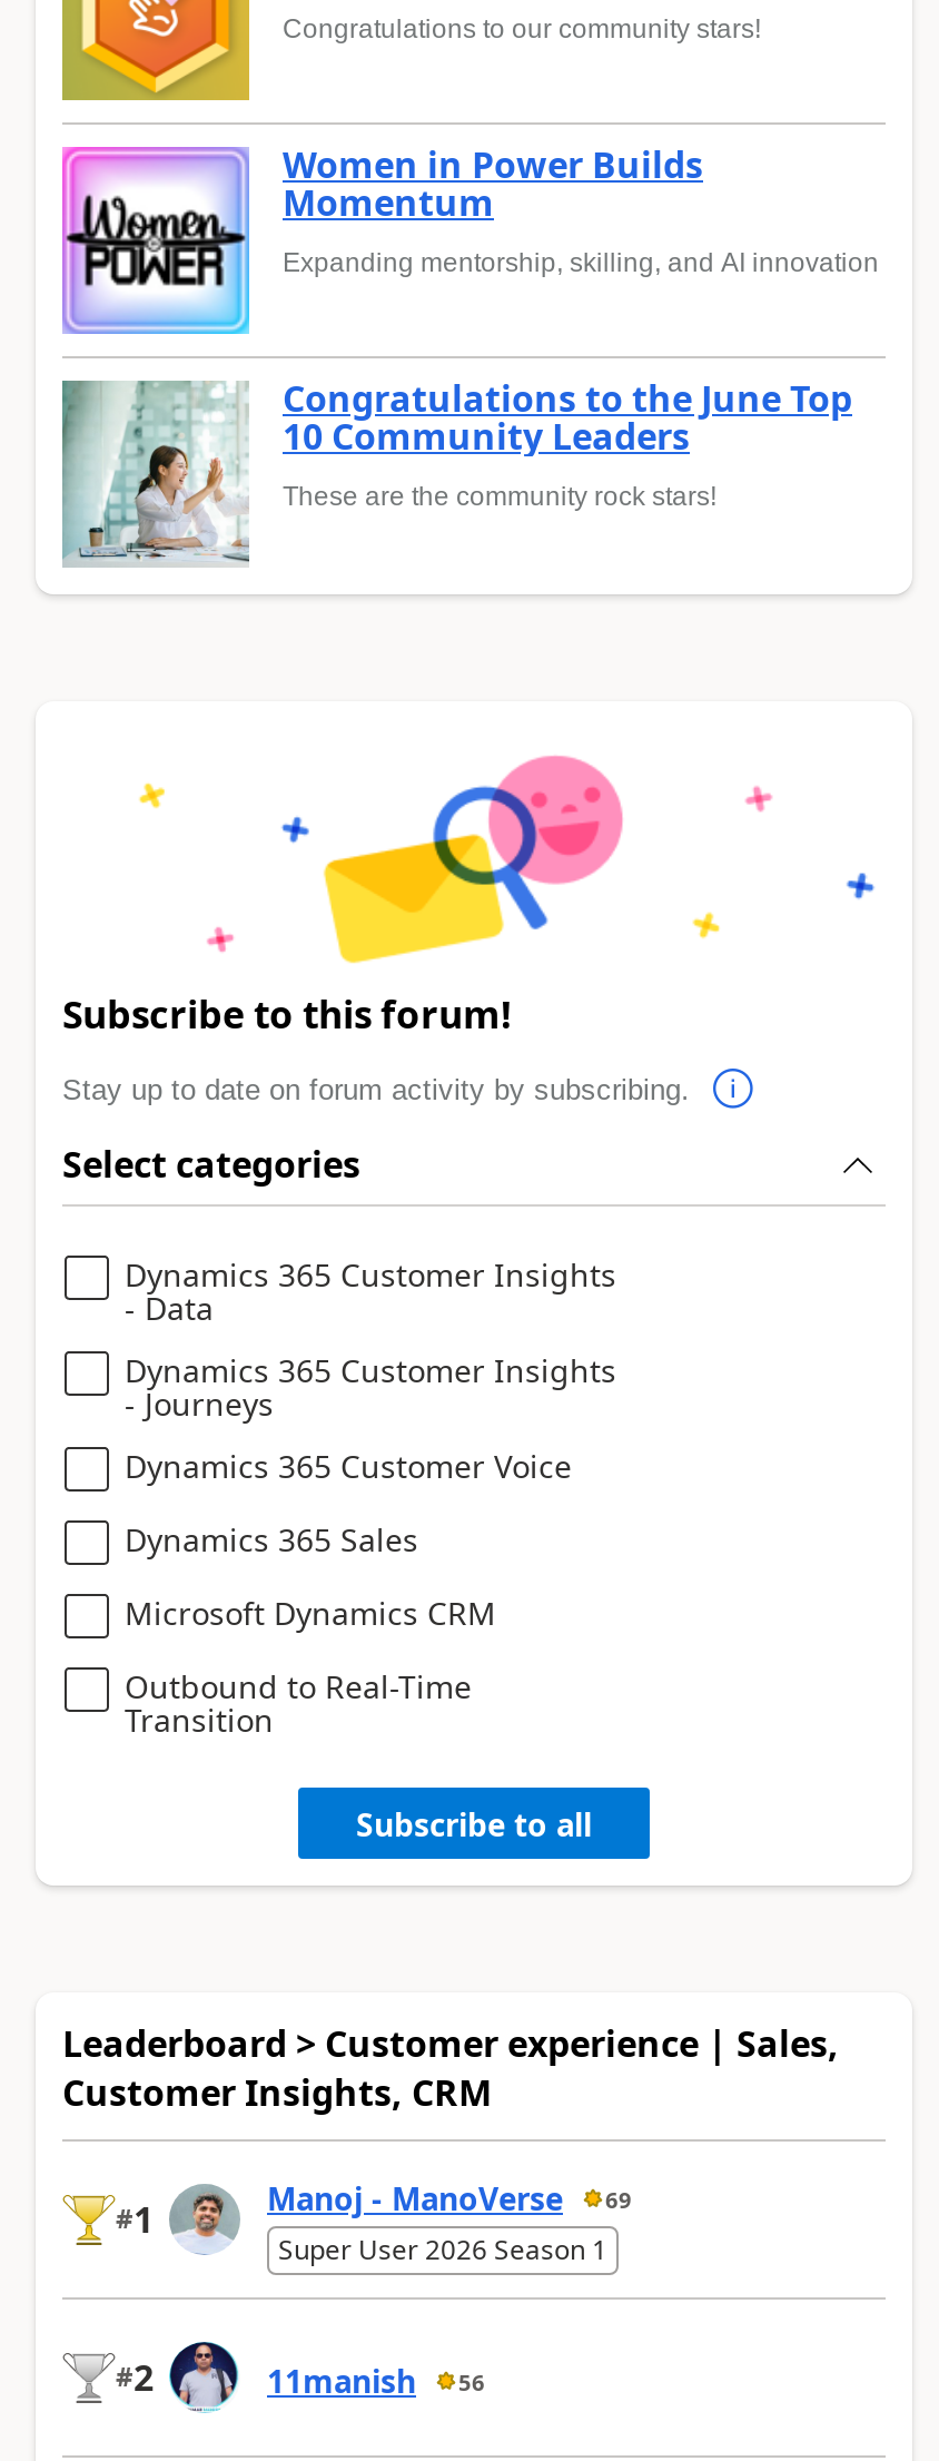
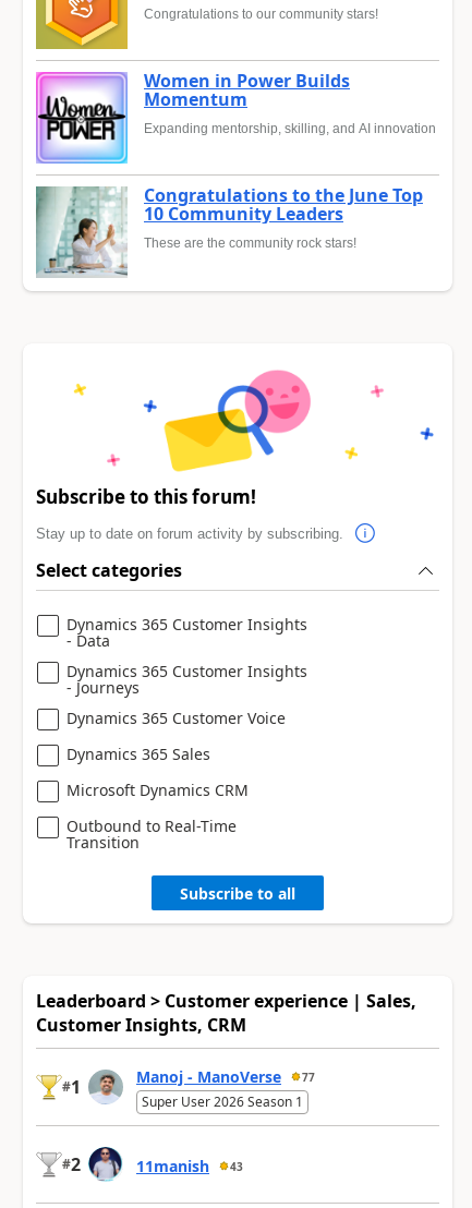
- Manoj - ManoVerse 69
+ Manoj - ManoVerse 77

- 11manish 56
+ 11manish 43
